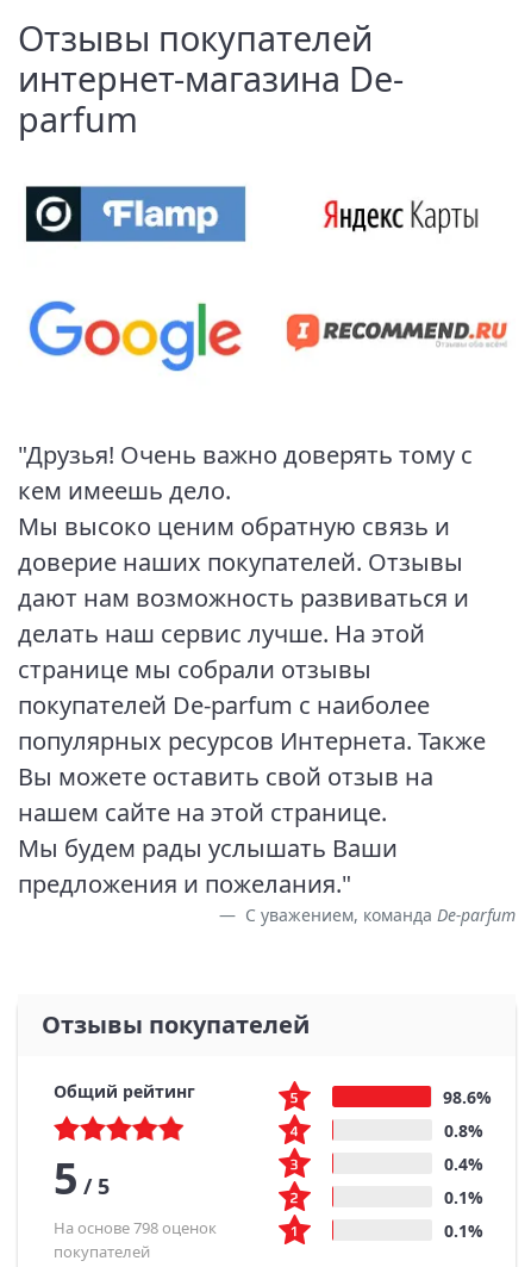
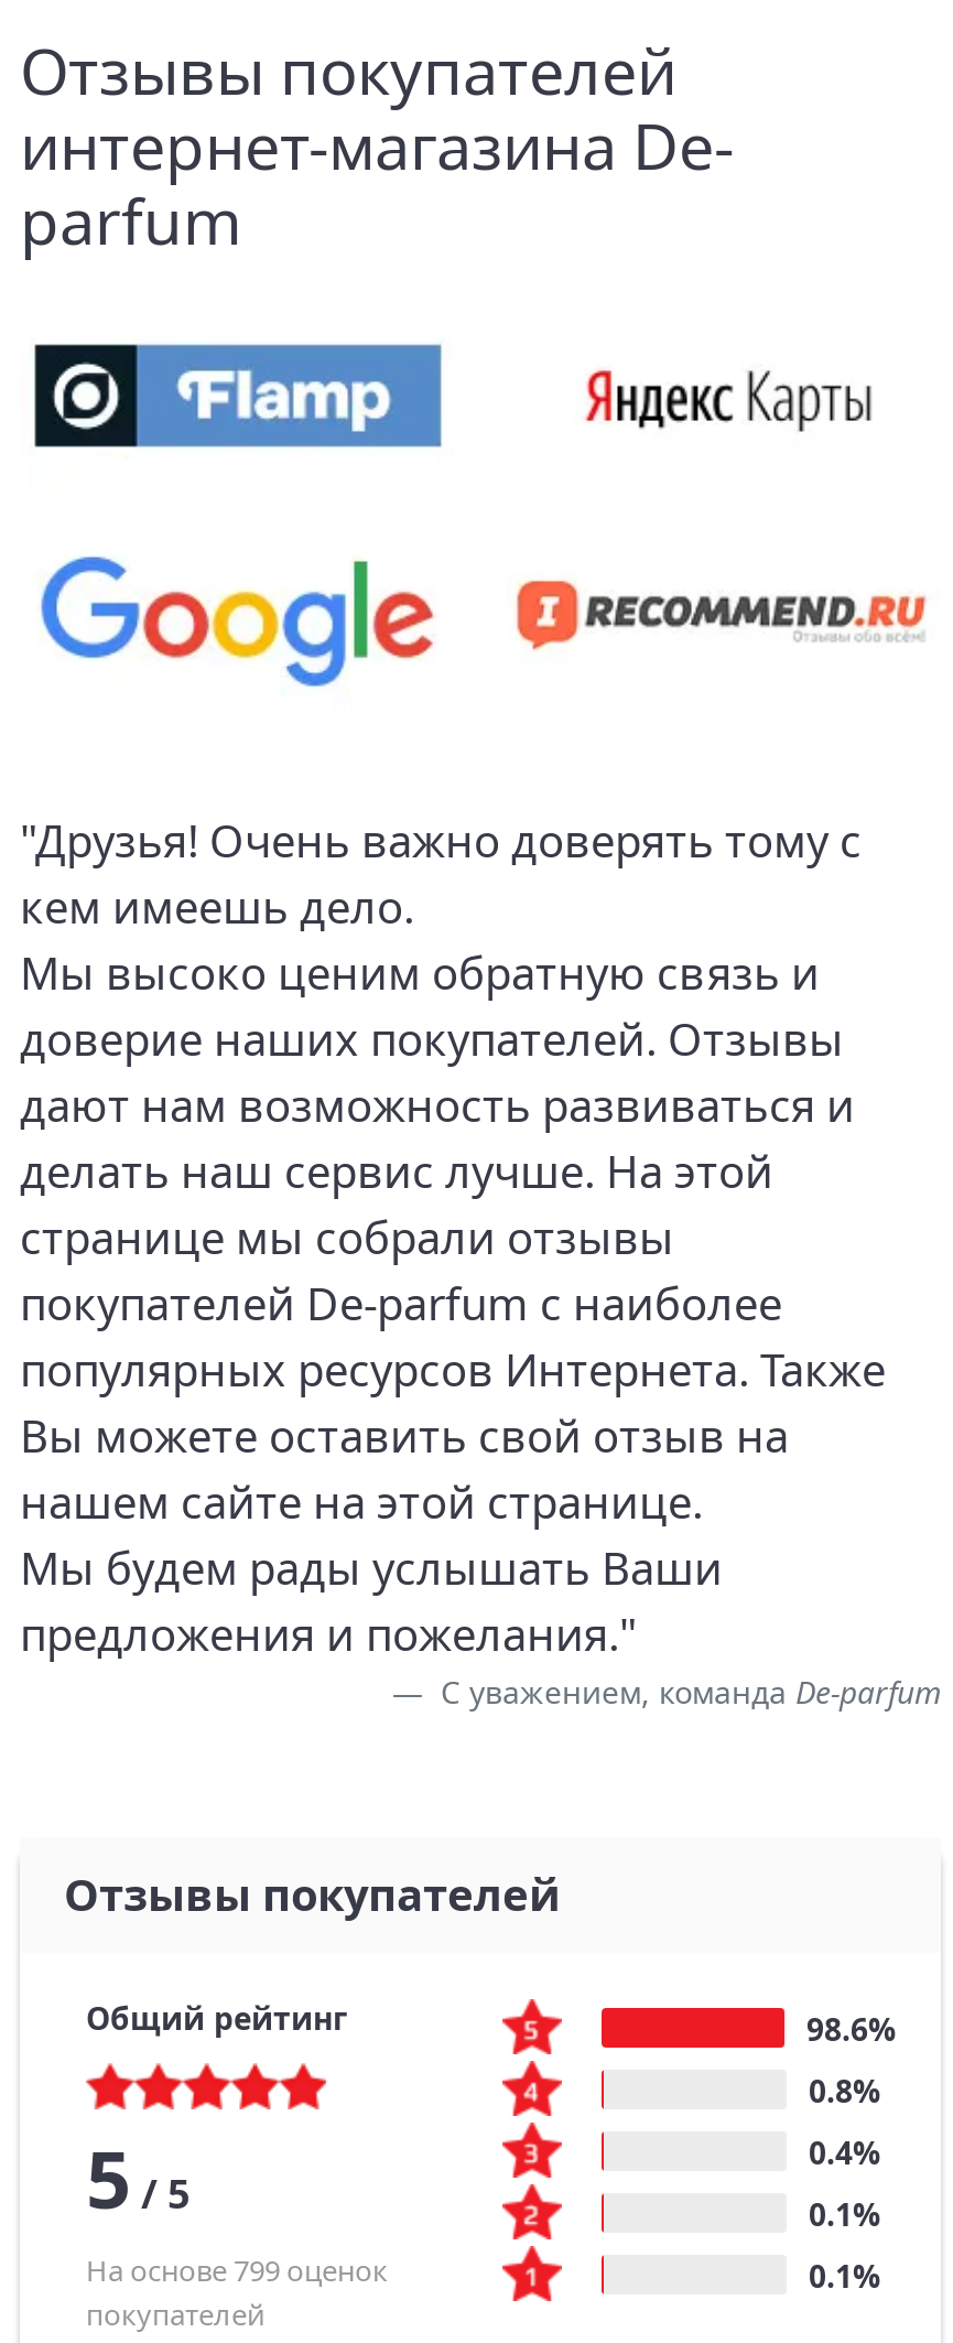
- На основе 798 оценок
+ На основе 799 оценок
